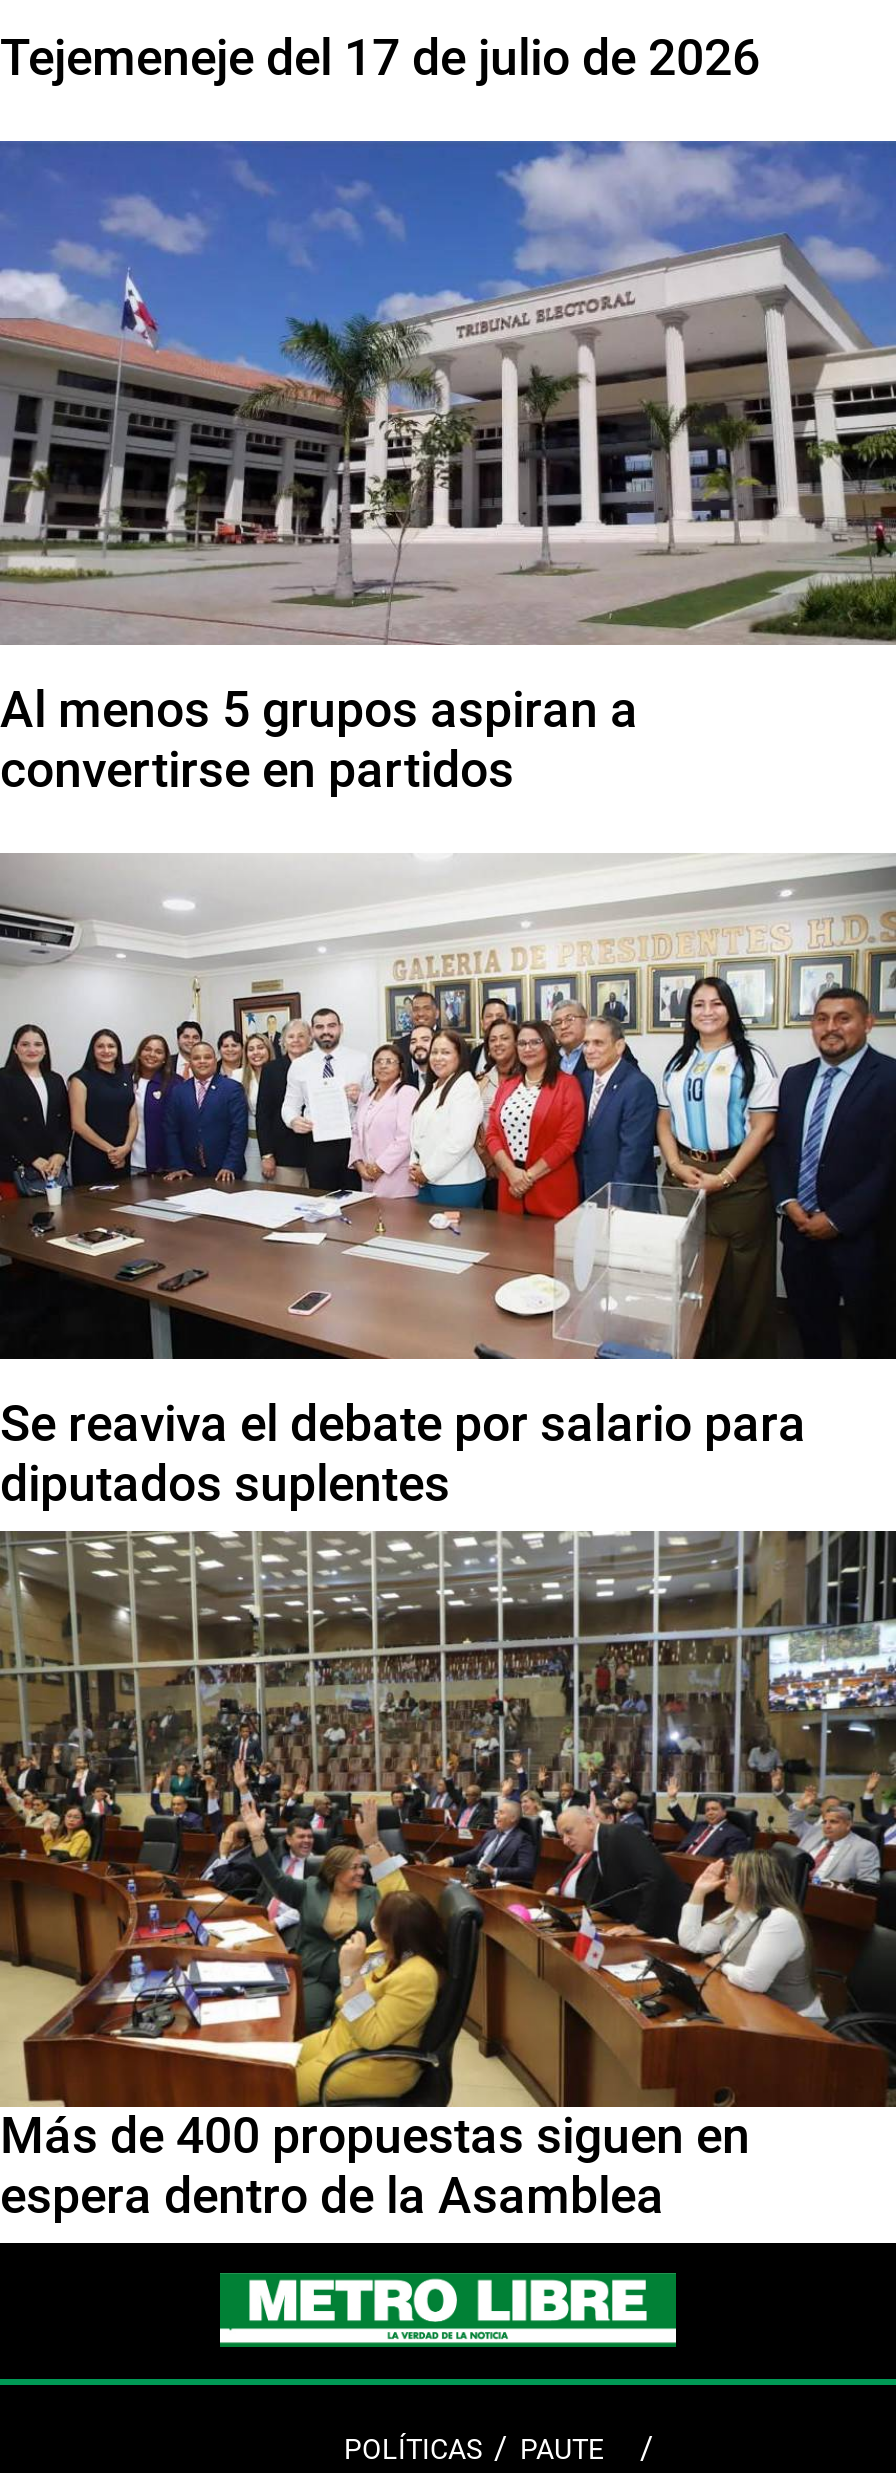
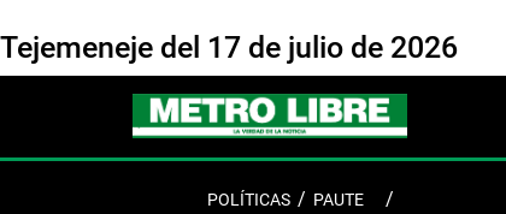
- [image]
- Al menos 5 grupos aspiran a
- convertirse en partidos

- [image]
- Se reaviva el debate por salario para
- diputados suplentes

- [image]
- Más de 400 propuestas siguen en
- espera dentro de la Asamblea
